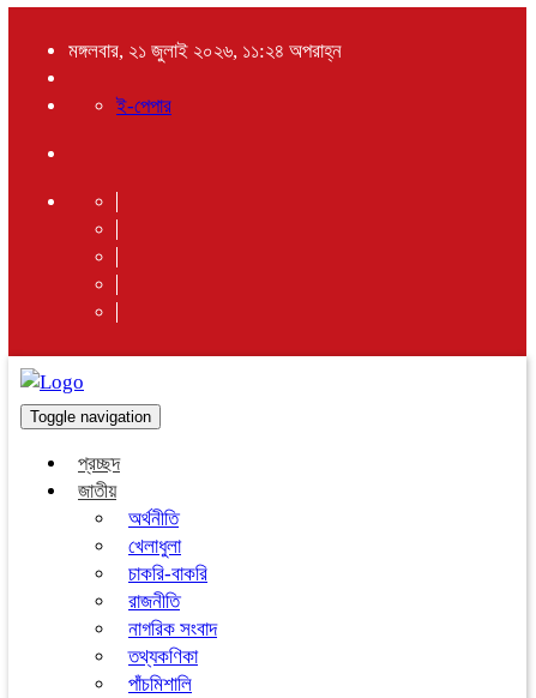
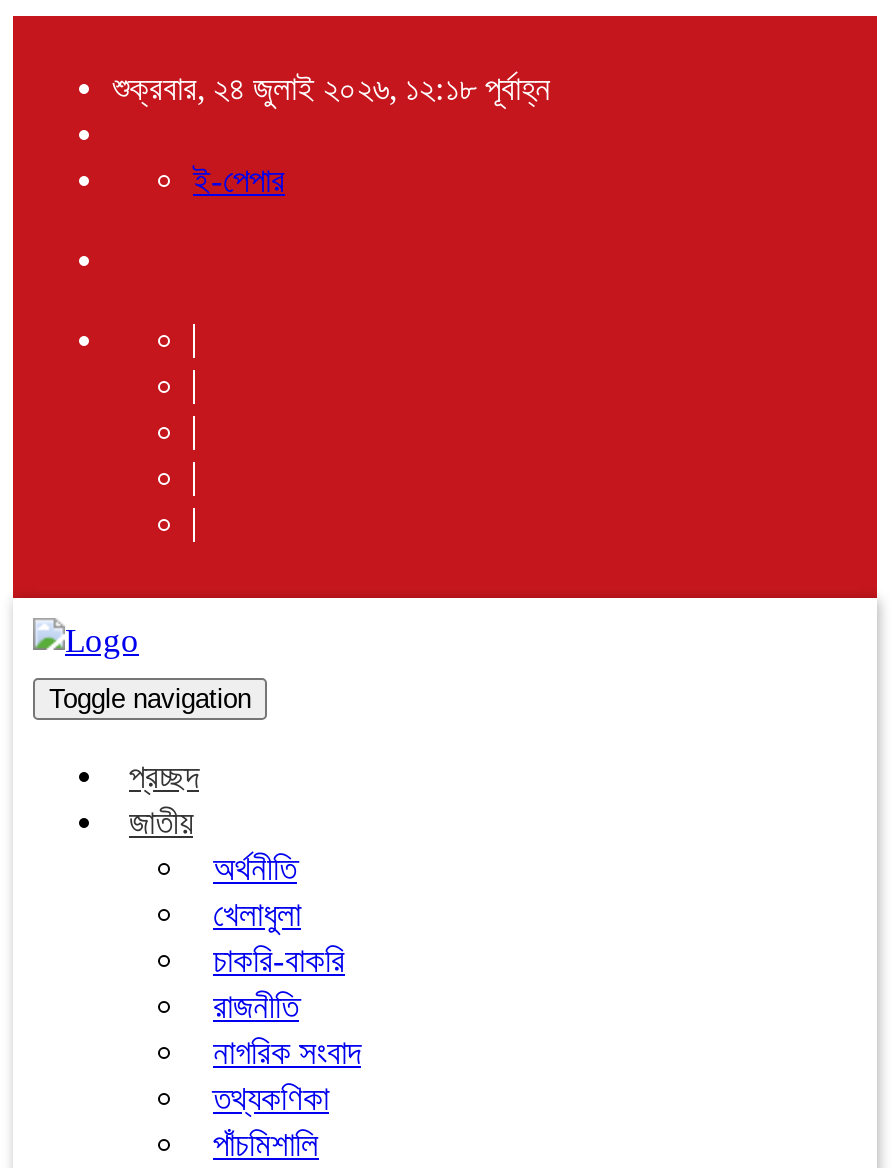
- মঙ্গলবার, ২১ জুলাই ২০২৬, ১১:২৪ অপরাহ্ন
+ শুক্রবার, ২৪ জুলাই ২০২৬, ১২:১৮ পূর্বাহ্ন
